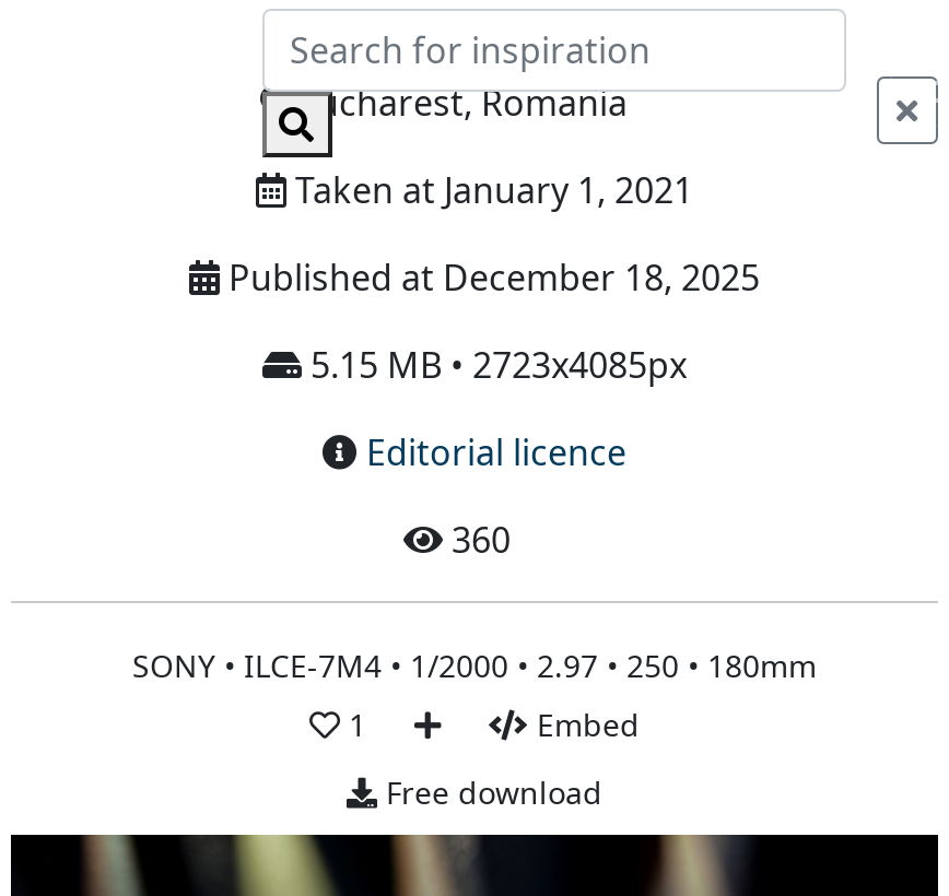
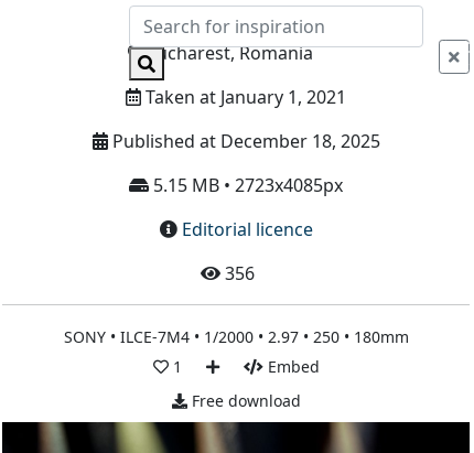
- 360
+ 356
